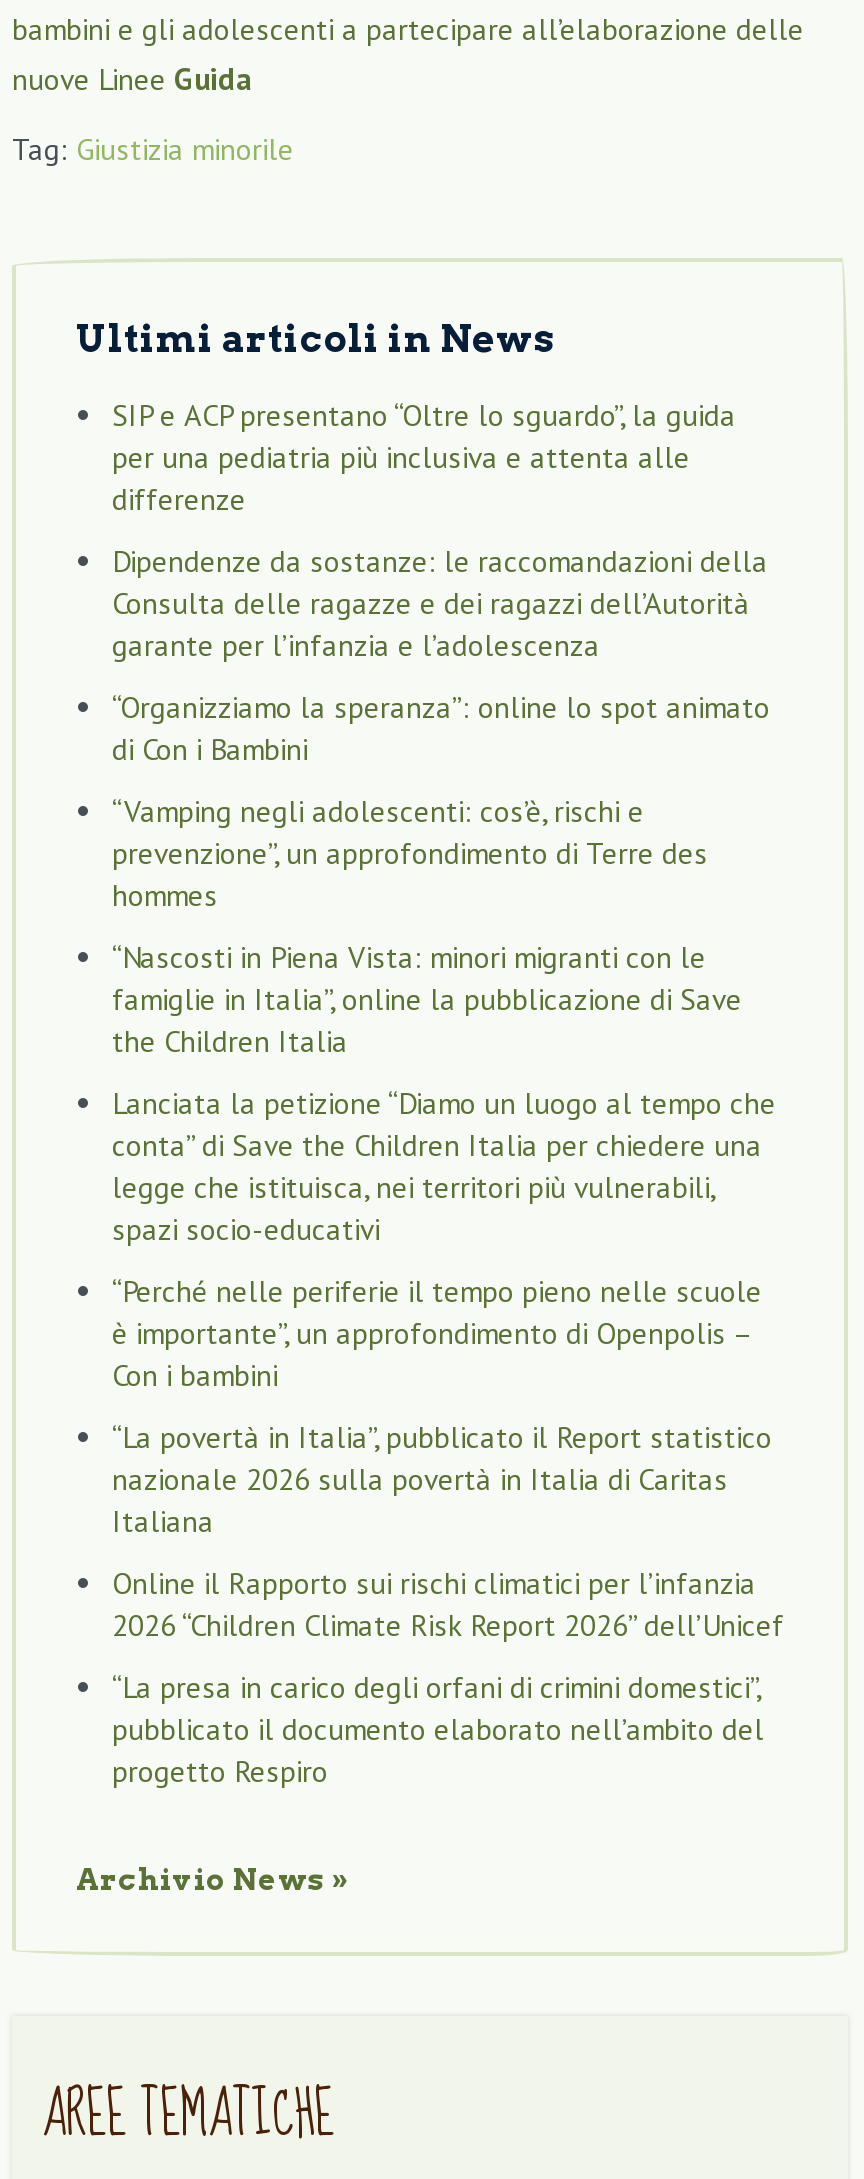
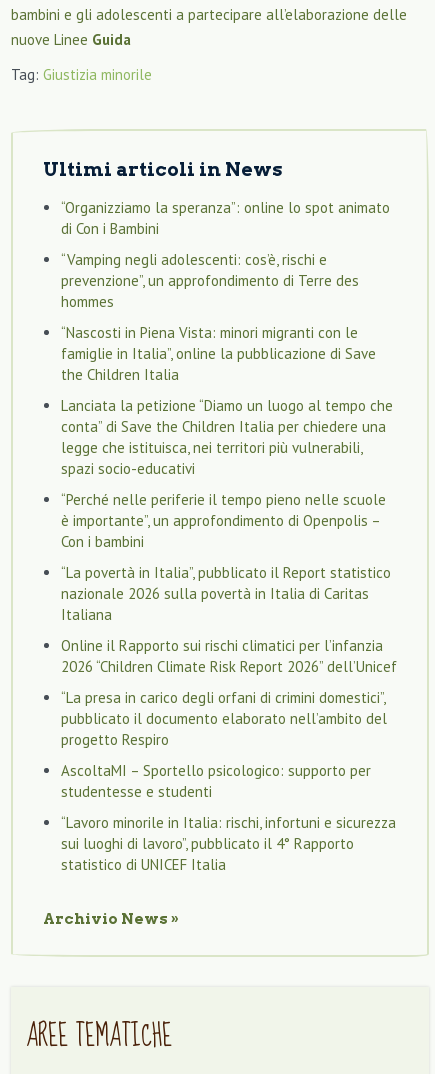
- SIP e ACP presentano “Oltre lo sguardo”, la guida
- per una pediatria più inclusiva e attenta alle
- differenze
- Dipendenze da sostanze: le raccomandazioni della
- Consulta delle ragazze e dei ragazzi dell’Autorità
- garante per l’infanzia e l’adolescenza

moved up: “Organizziamo la speranza”: online lo spot animato | di Con i Bambini | “Vamping negli adolescenti: cos’è, rischi e | ... | pubblicato il documento elaborato nell’ambito del | progetto Respiro

+ AscoltaMI – Sportello psicologico: supporto per
+ studentesse e studenti
+ “Lavoro minorile in Italia: rischi, infortuni e sicurezza
+ sui luoghi di lavoro”, pubblicato il 4° Rapporto
+ statistico di UNICEF Italia
